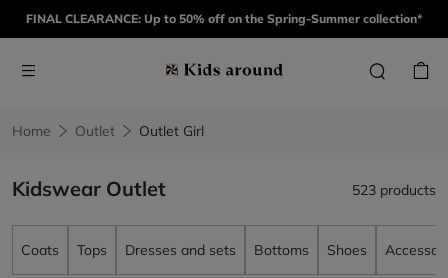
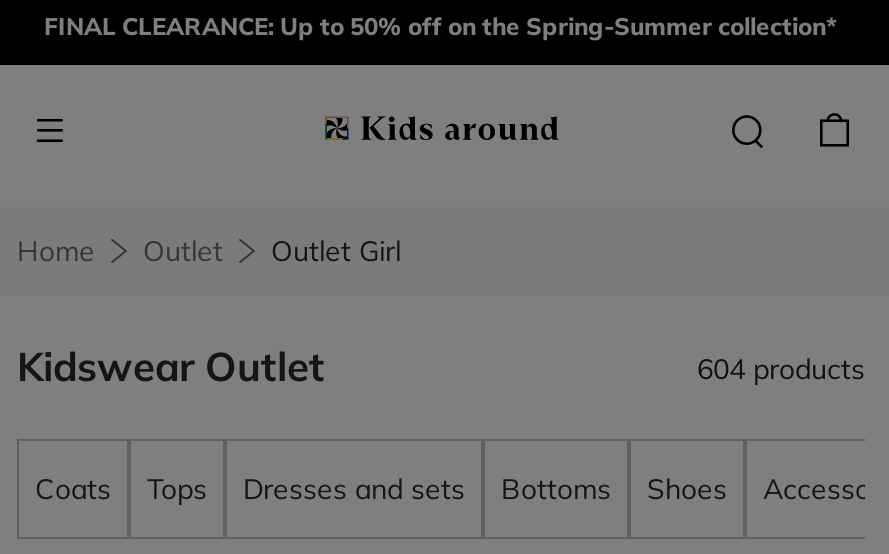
- 523 products
+ 604 products
